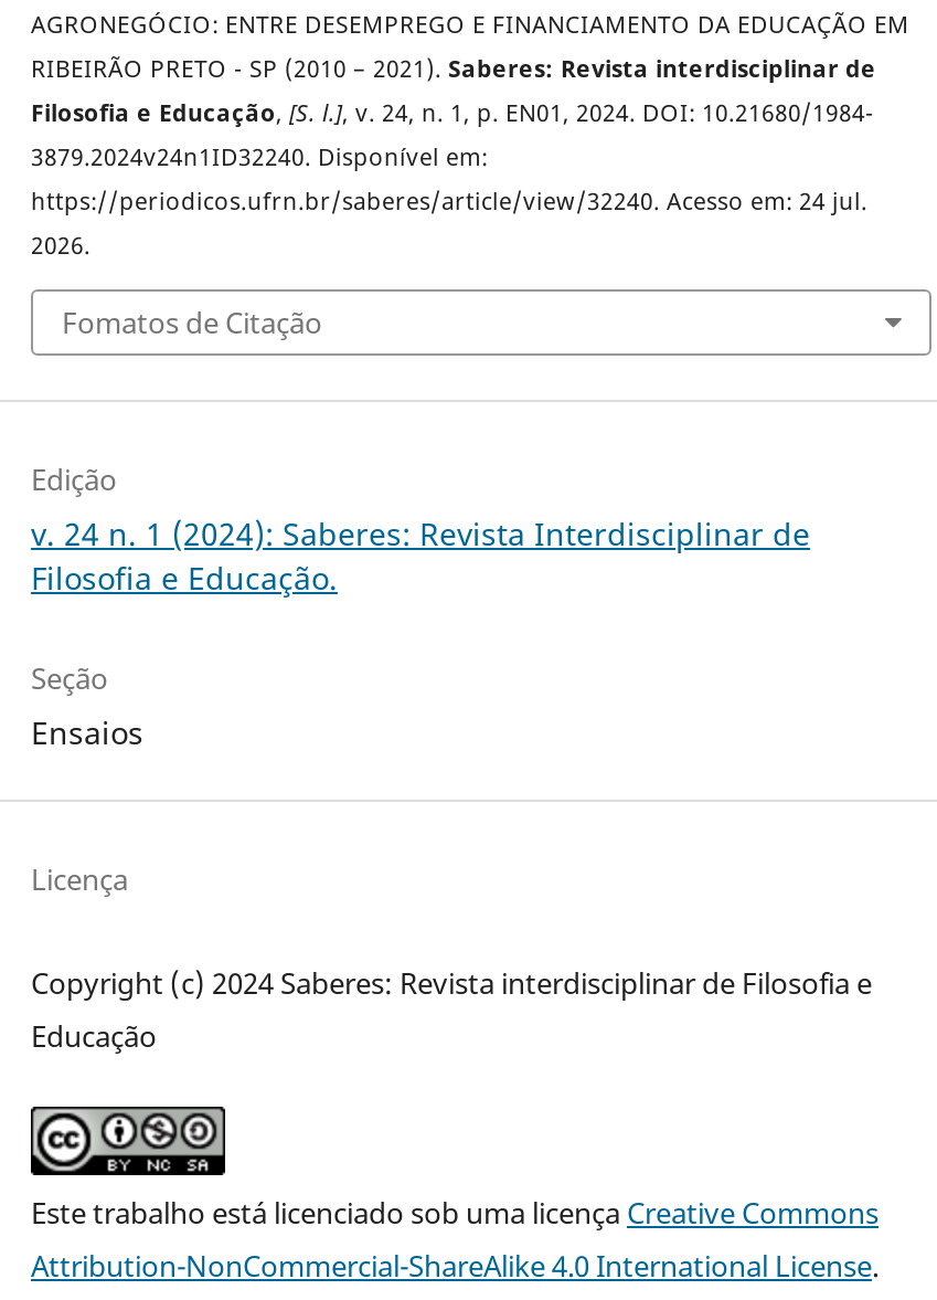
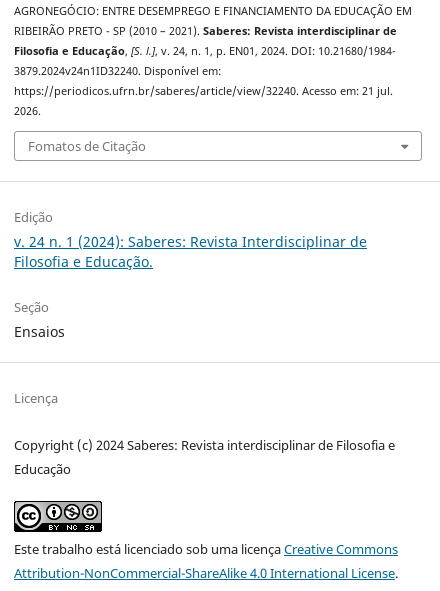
- https://periodicos.ufrn.br/saberes/article/view/32240. Acesso em: 24 jul.
+ https://periodicos.ufrn.br/saberes/article/view/32240. Acesso em: 21 jul.
